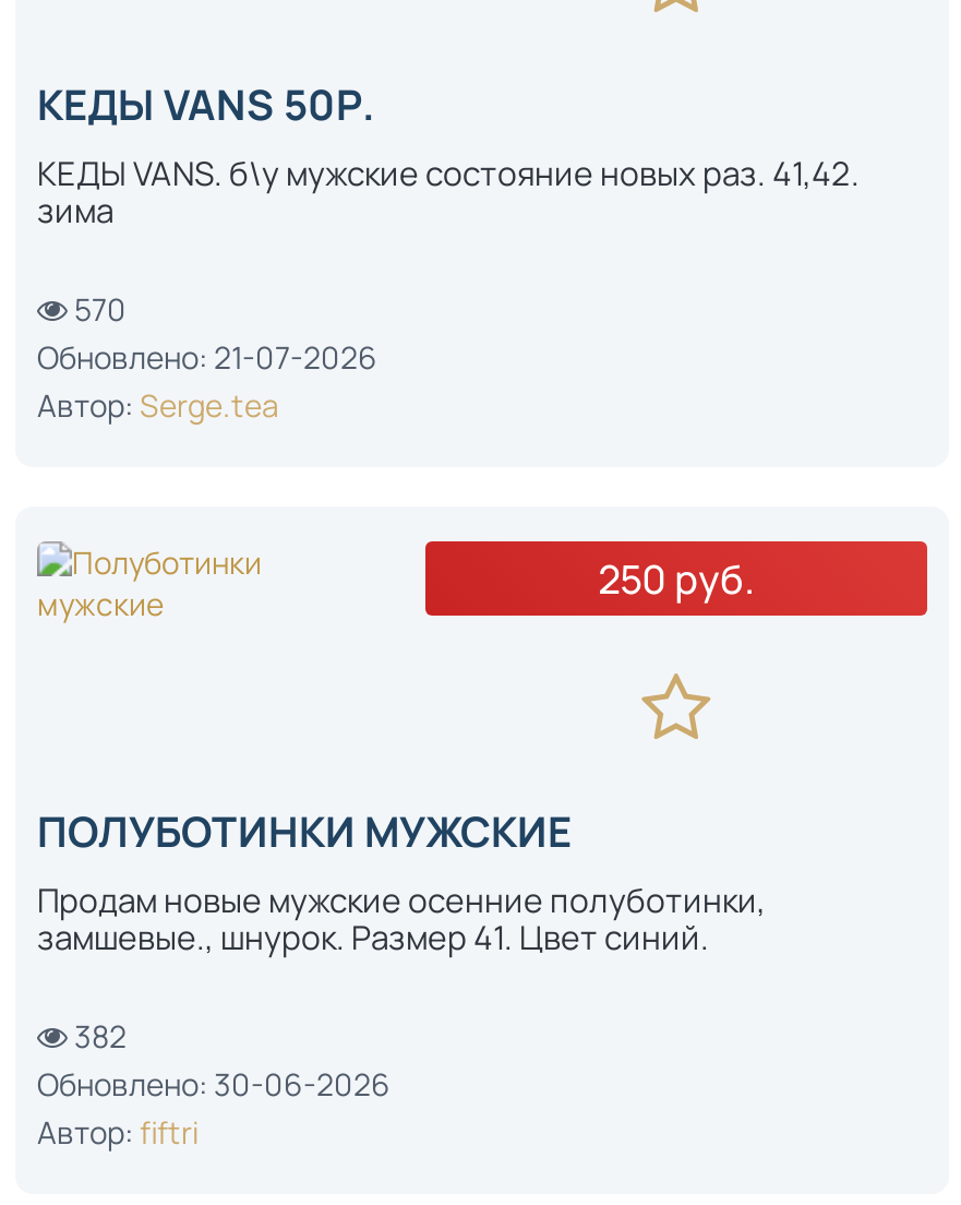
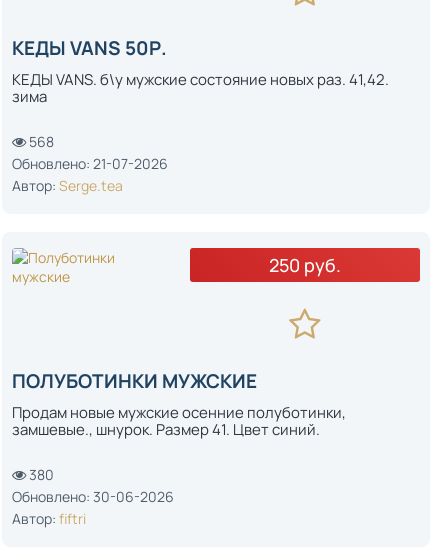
- 570
+ 568

- 382
+ 380
